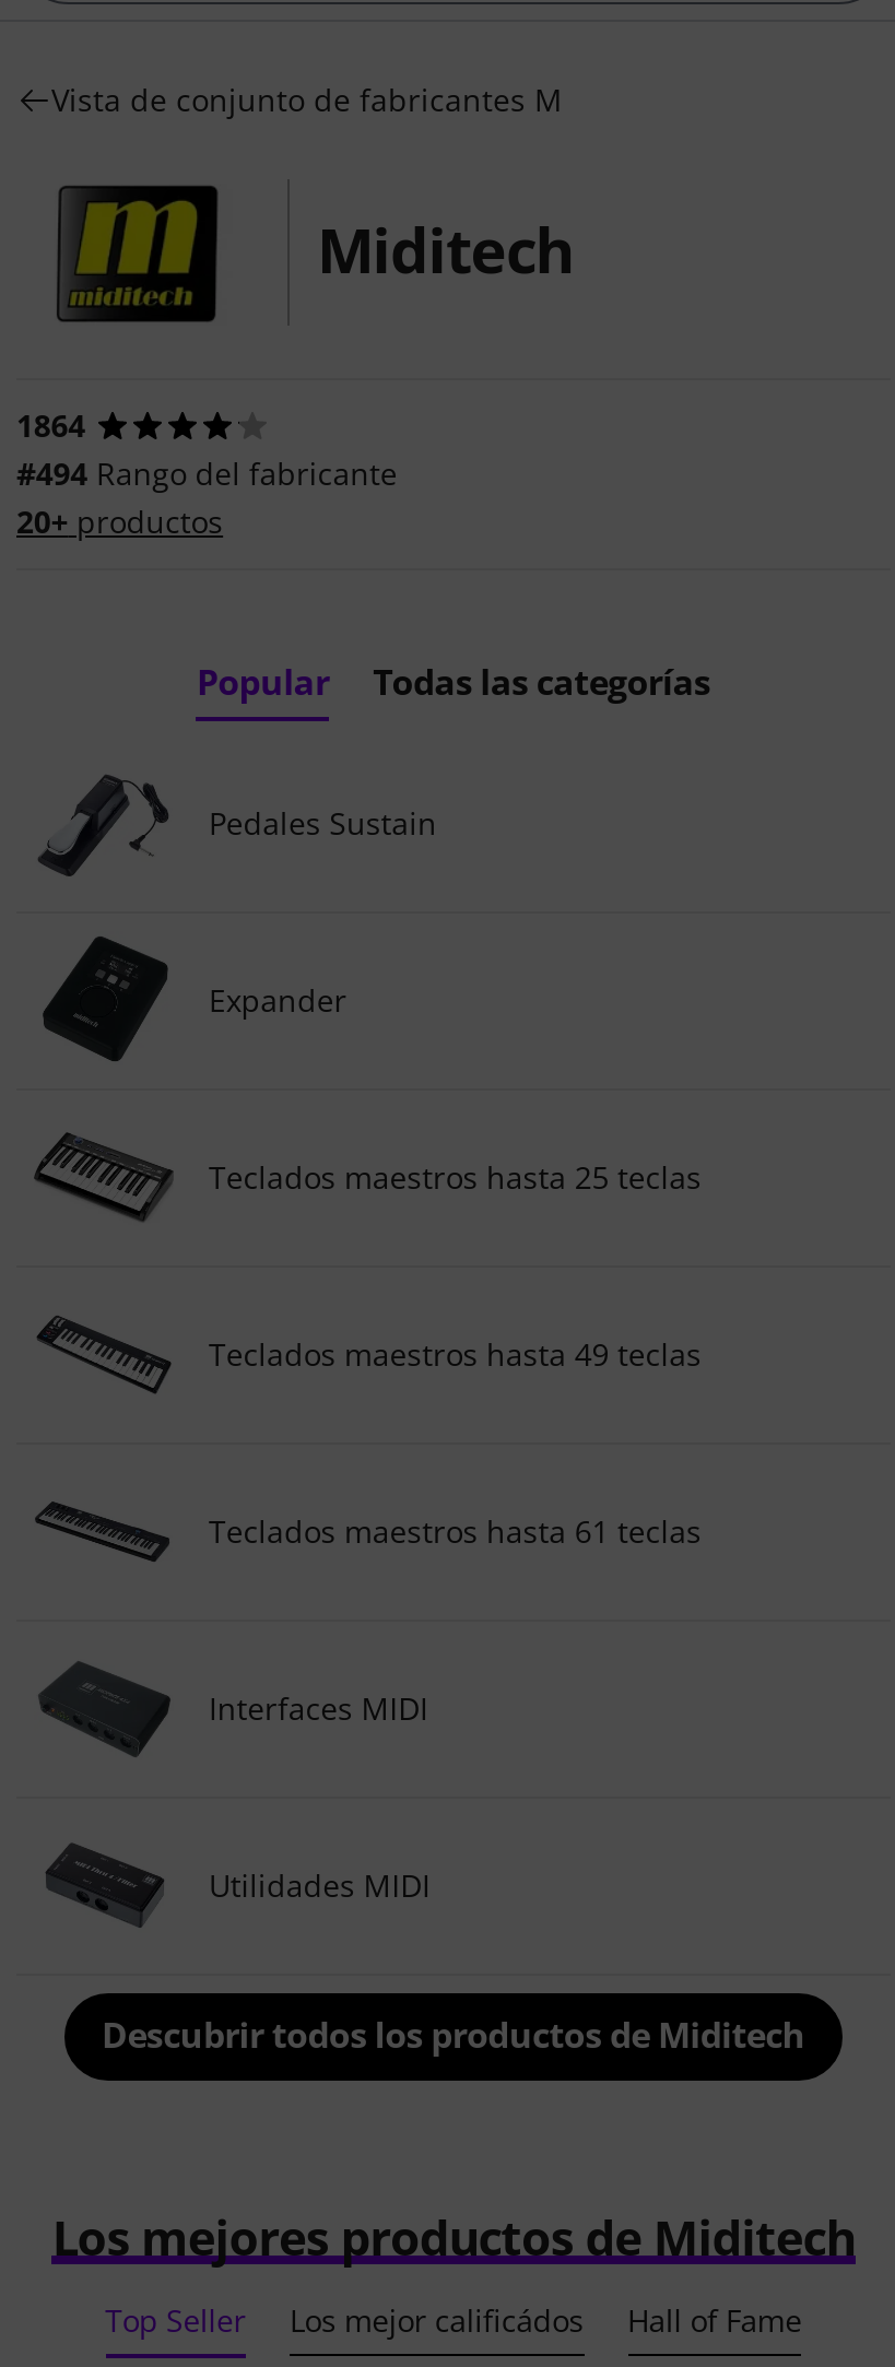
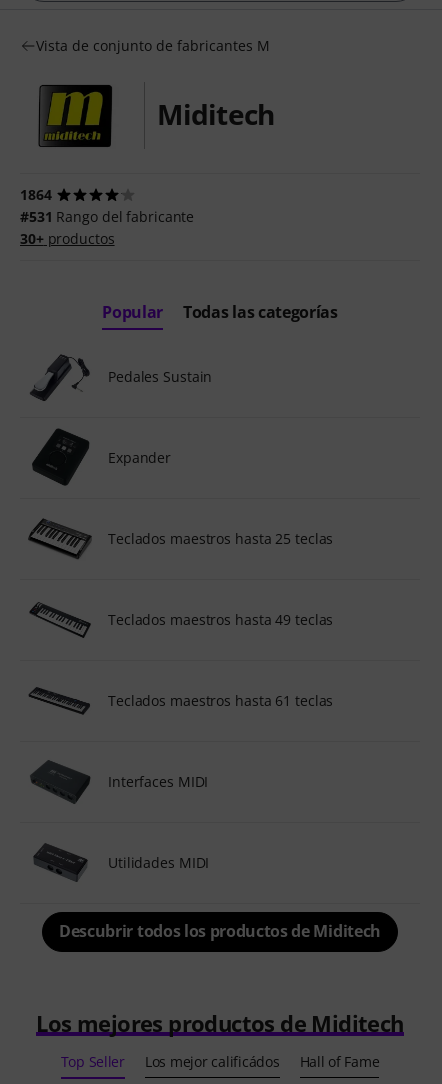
- #494 Rango del fabricante
+ #531 Rango del fabricante

- 20+ productos
+ 30+ productos
